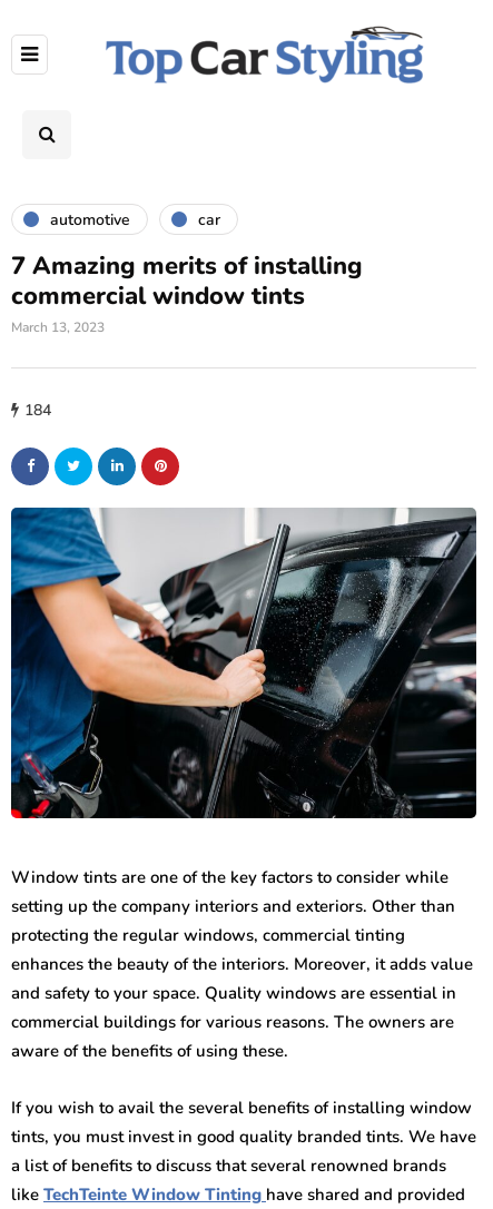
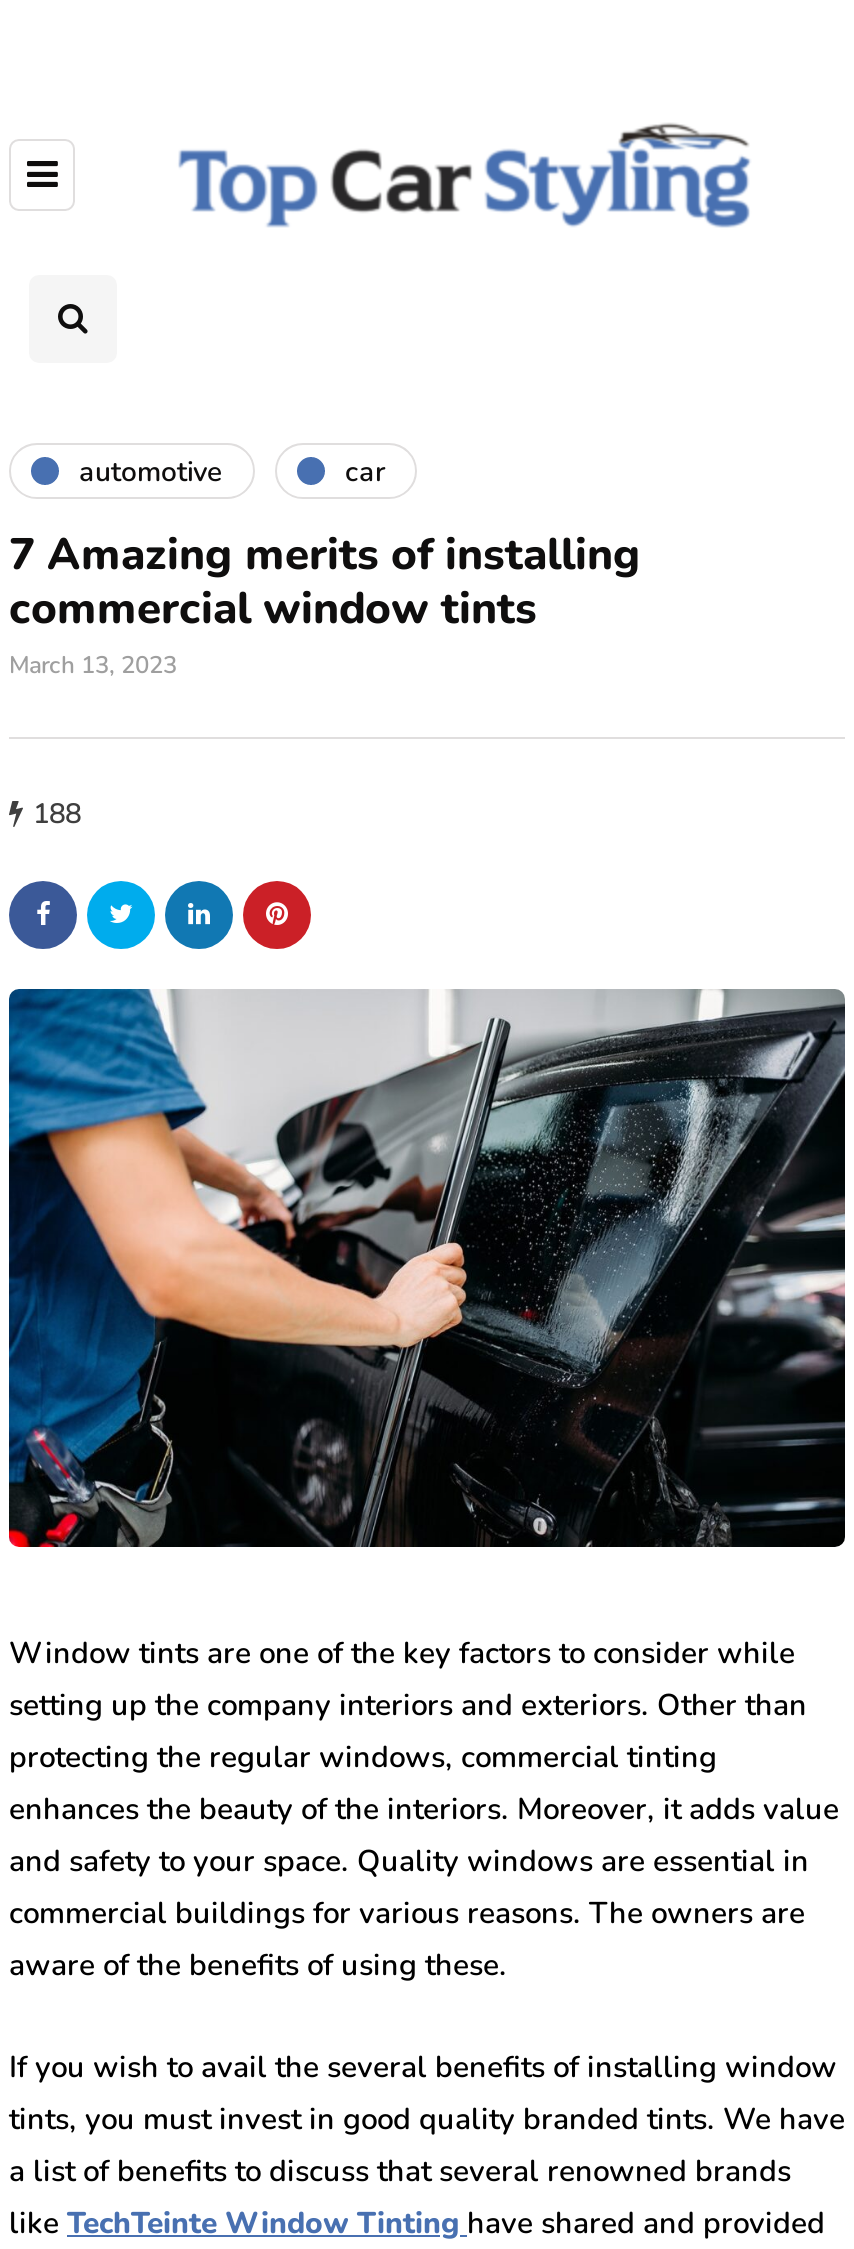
- 184
+ 188
